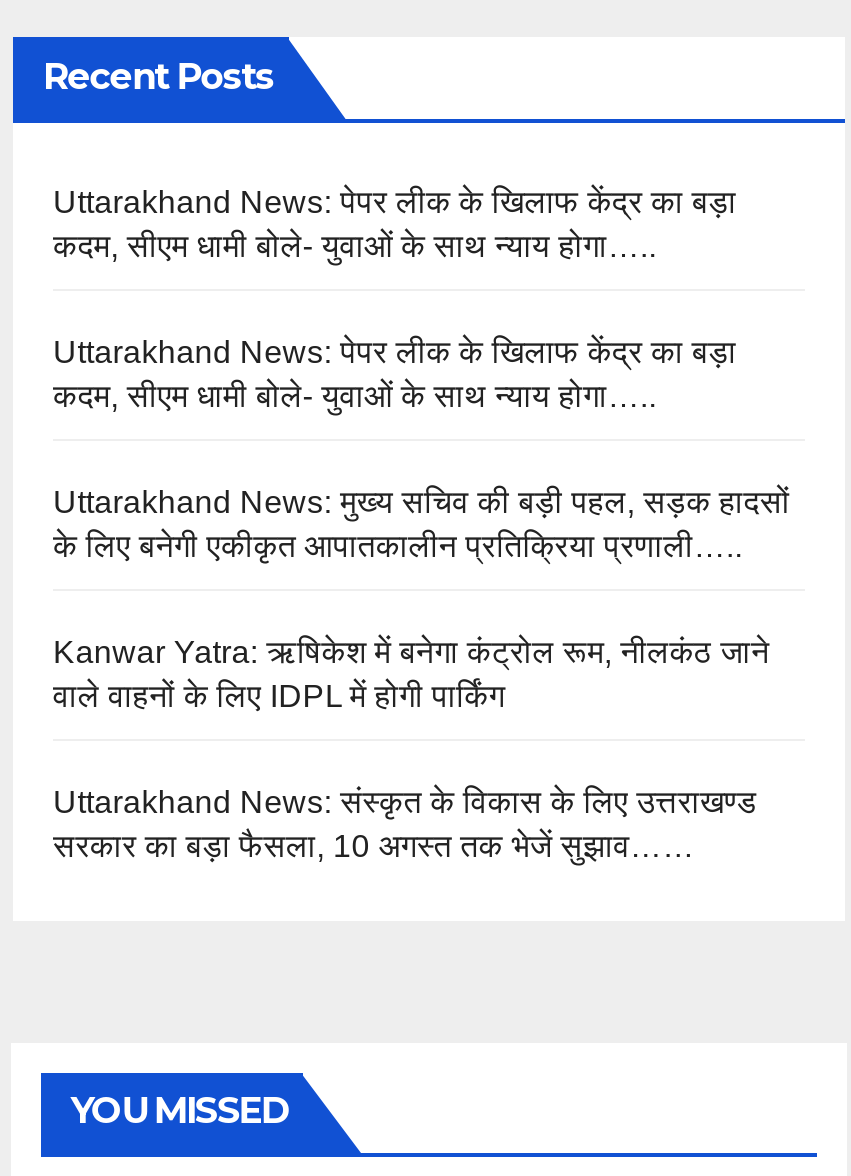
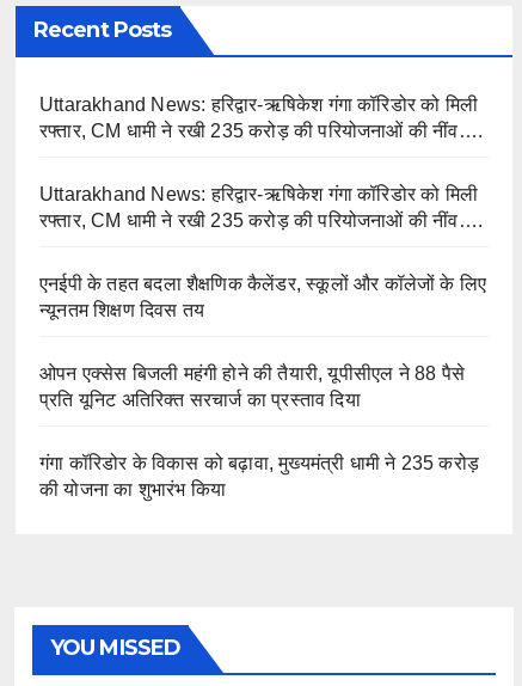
- Uttarakhand News: पेपर लीक के खिलाफ केंद्र का बड़ा
- कदम, सीएम धामी बोले- युवाओं के साथ न्याय होगा…..
+ Uttarakhand News: हरिद्वार-ऋषिकेश गंगा कॉरिडोर को मिली
+ रफ्तार, CM धामी ने रखी 235 करोड़ की परियोजनाओं की नींव….

- Uttarakhand News: पेपर लीक के खिलाफ केंद्र का बड़ा
- कदम, सीएम धामी बोले- युवाओं के साथ न्याय होगा…..
+ Uttarakhand News: हरिद्वार-ऋषिकेश गंगा कॉरिडोर को मिली
+ रफ्तार, CM धामी ने रखी 235 करोड़ की परियोजनाओं की नींव….

- Uttarakhand News: मुख्य सचिव की बड़ी पहल, सड़क हादसों
- के लिए बनेगी एकीकृत आपातकालीन प्रतिक्रिया प्रणाली…..
+ एनईपी के तहत बदला शैक्षणिक कैलेंडर, स्कूलों और कॉलेजों के लिए
+ न्यूनतम शिक्षण दिवस तय

- Kanwar Yatra: ऋषिकेश में बनेगा कंट्रोल रूम, नीलकंठ जाने
- वाले वाहनों के लिए IDPL में होगी पार्किंग
+ ओपन एक्सेस बिजली महंगी होने की तैयारी, यूपीसीएल ने 88 पैसे
+ प्रति यूनिट अतिरिक्त सरचार्ज का प्रस्ताव दिया

- Uttarakhand News: संस्कृत के विकास के लिए उत्तराखण्ड
- सरकार का बड़ा फैसला, 10 अगस्त तक भेजें सुझाव……
+ गंगा कॉरिडोर के विकास को बढ़ावा, मुख्यमंत्री धामी ने 235 करोड़
+ की योजना का शुभारंभ किया
